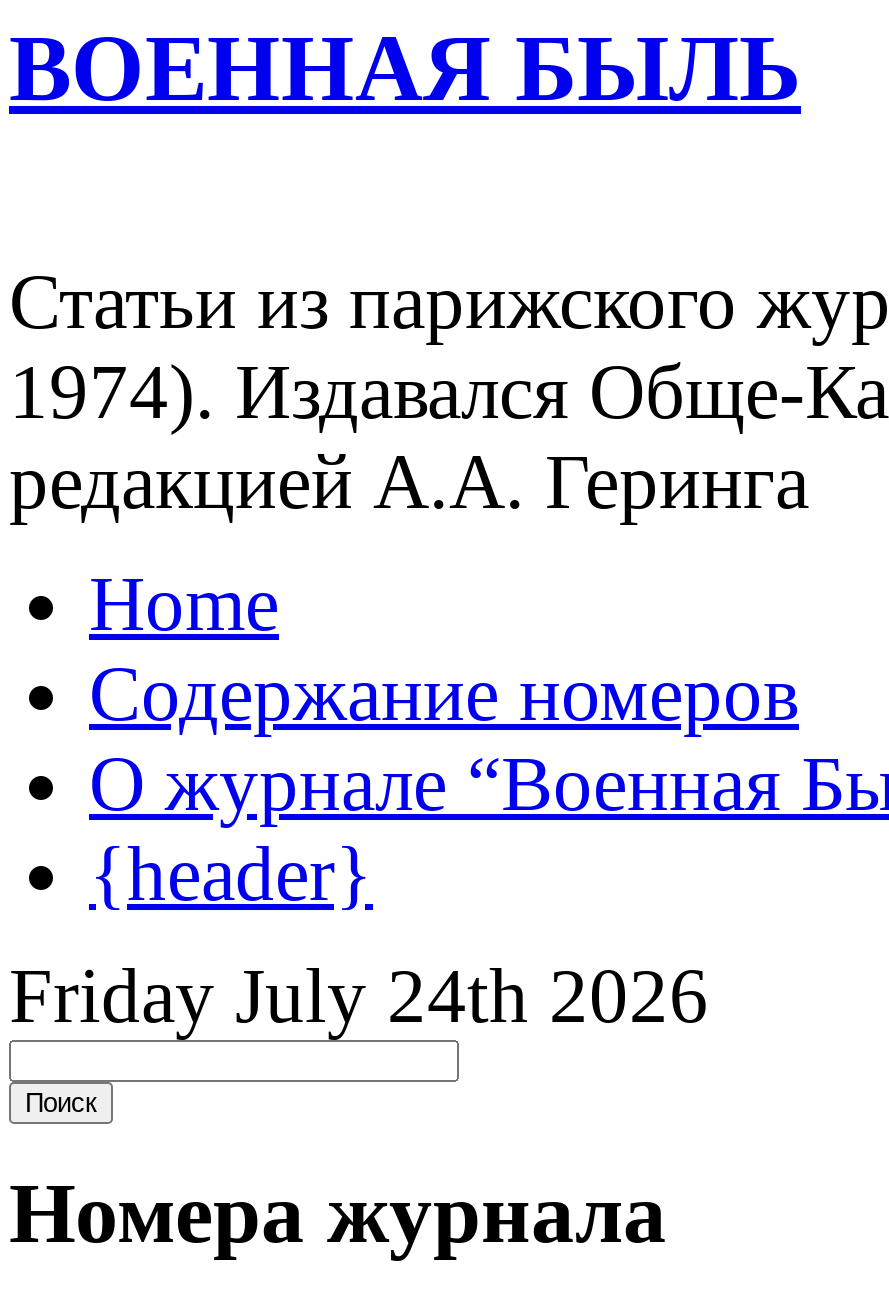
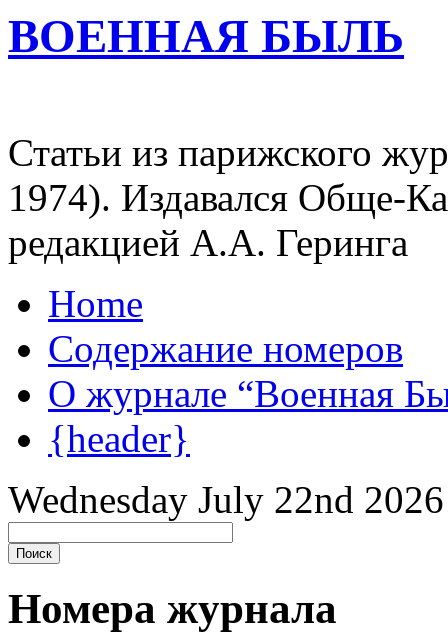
- Friday July 24th 2026
+ Wednesday July 22nd 2026
